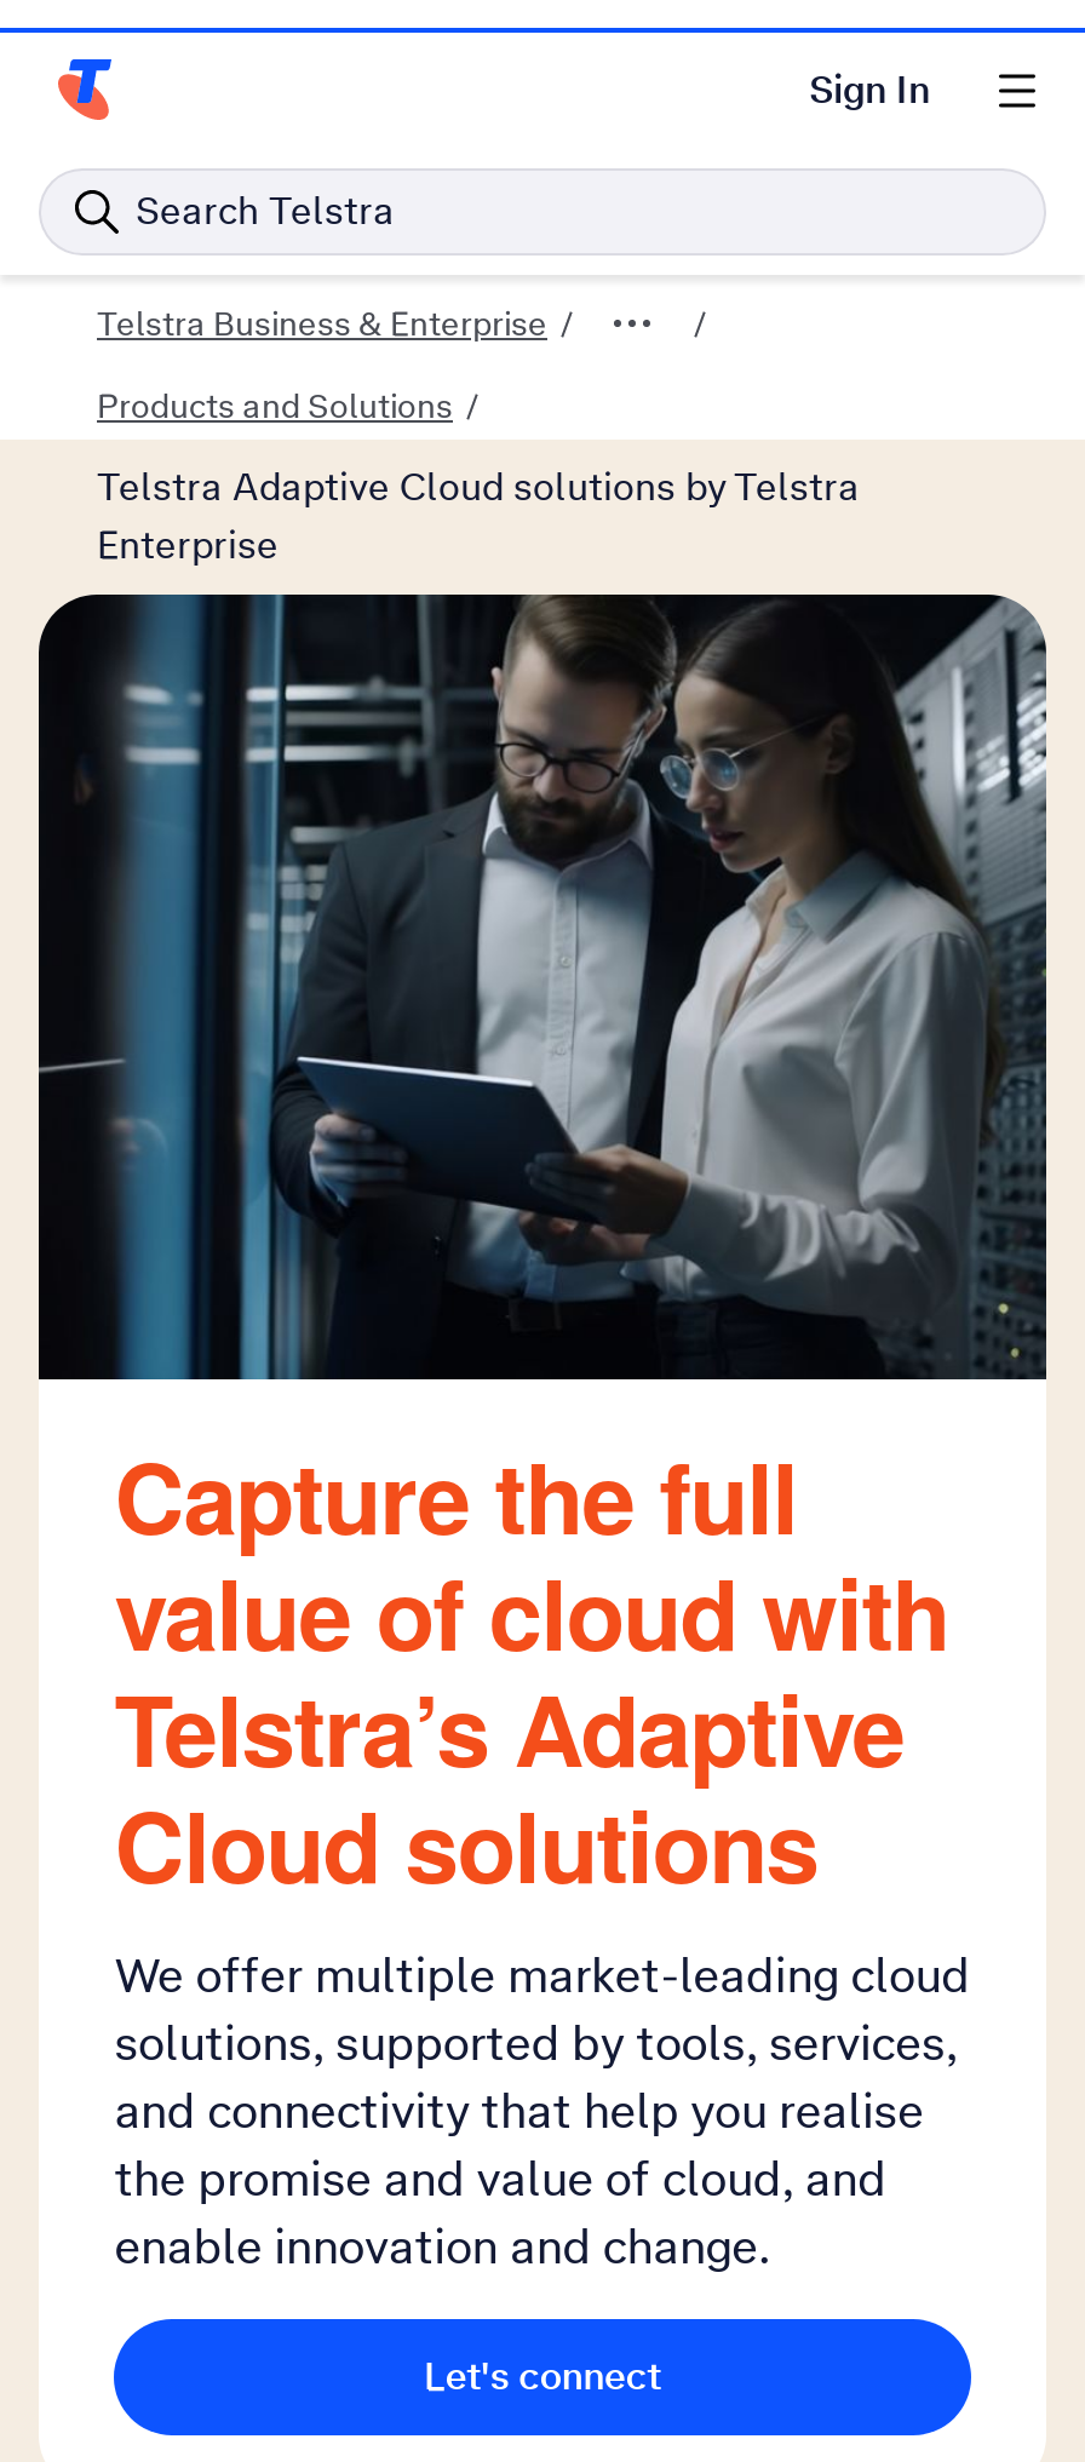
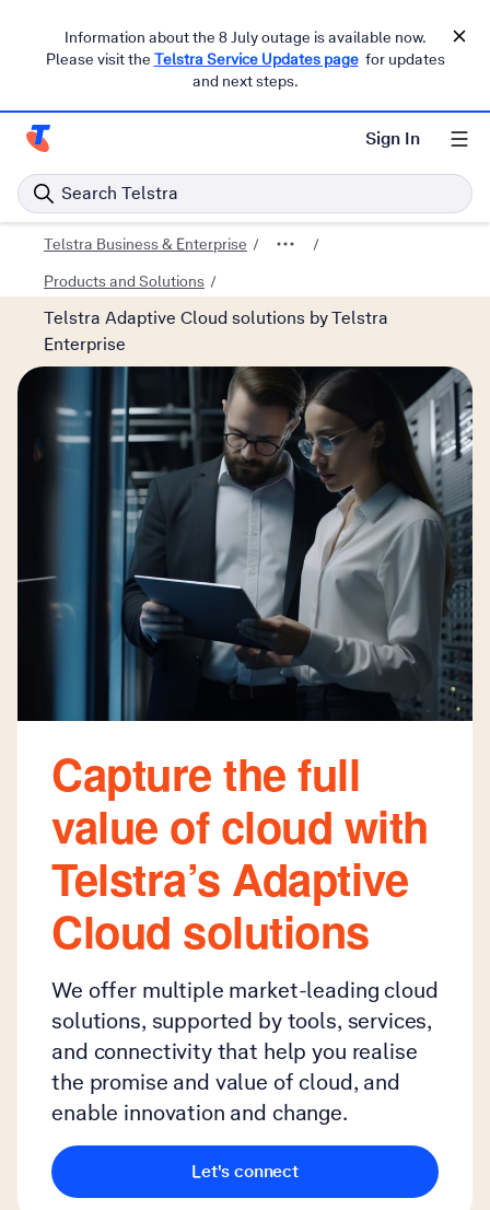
+ Information about the 8 July outage is available now.
+ Please visit the Telstra Service Updates page for updates
+ and next steps.
